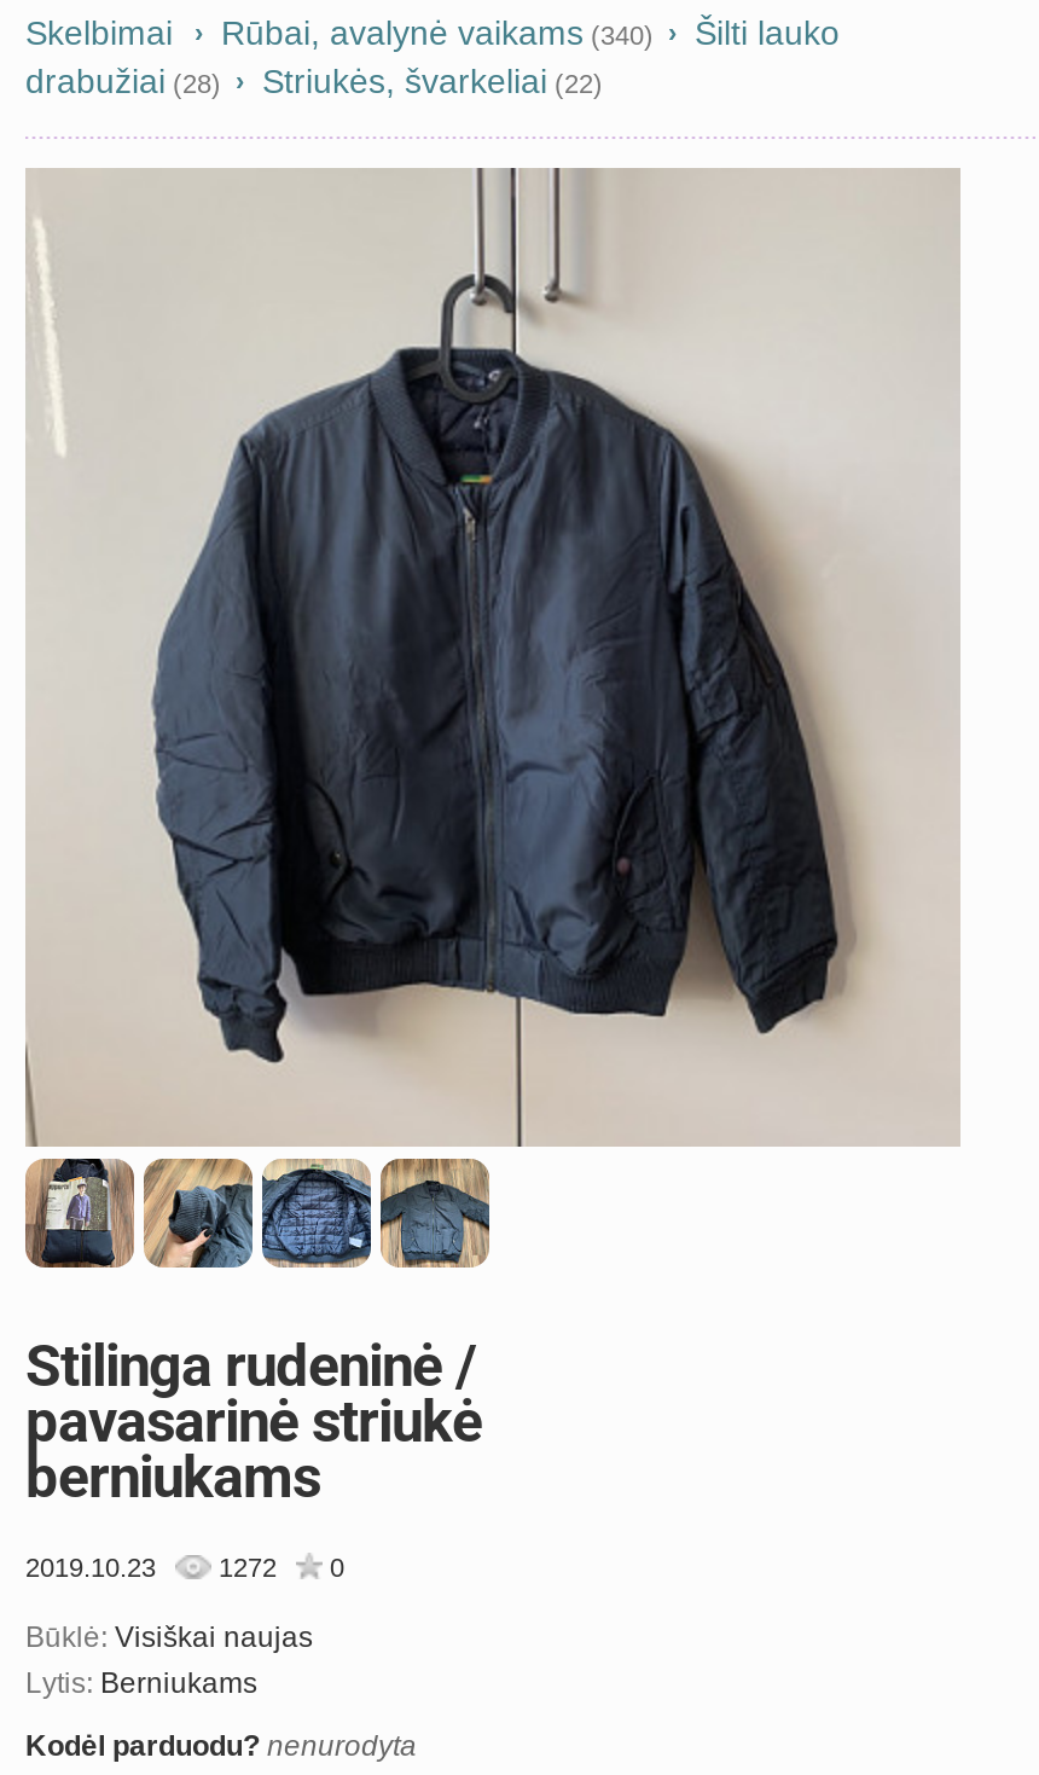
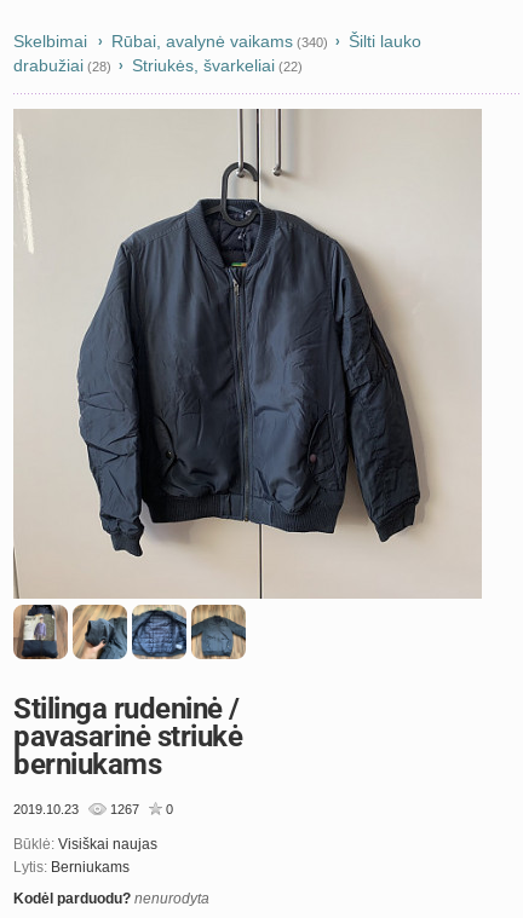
- 1272 0
+ 1267 0
